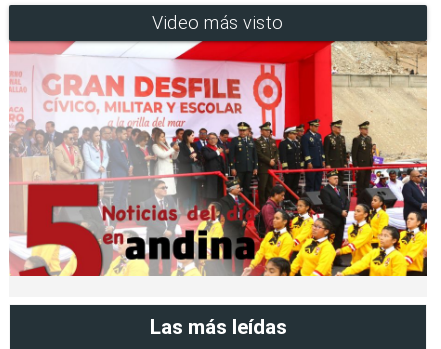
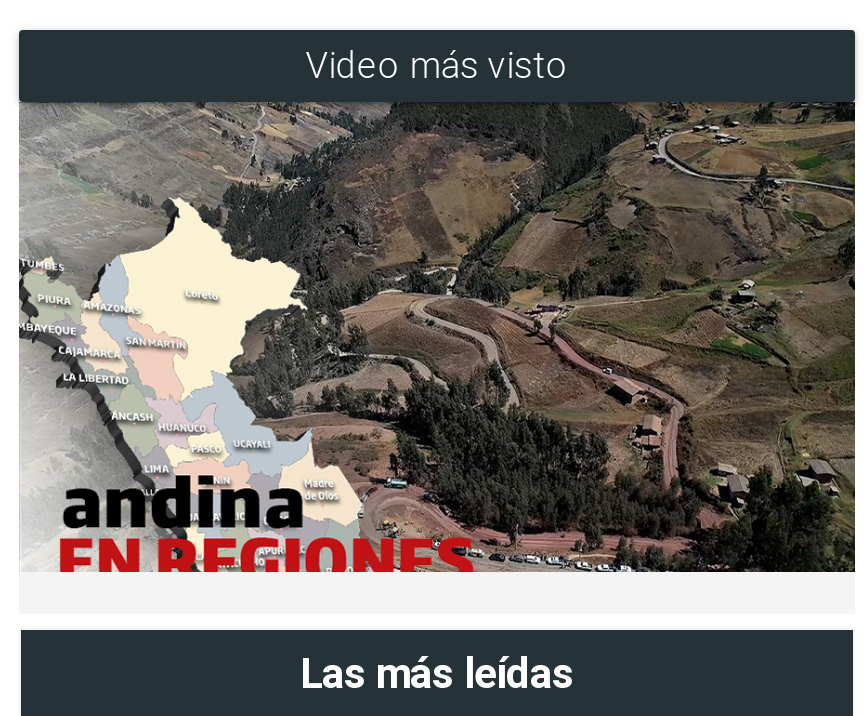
- [image]
+ [image]
